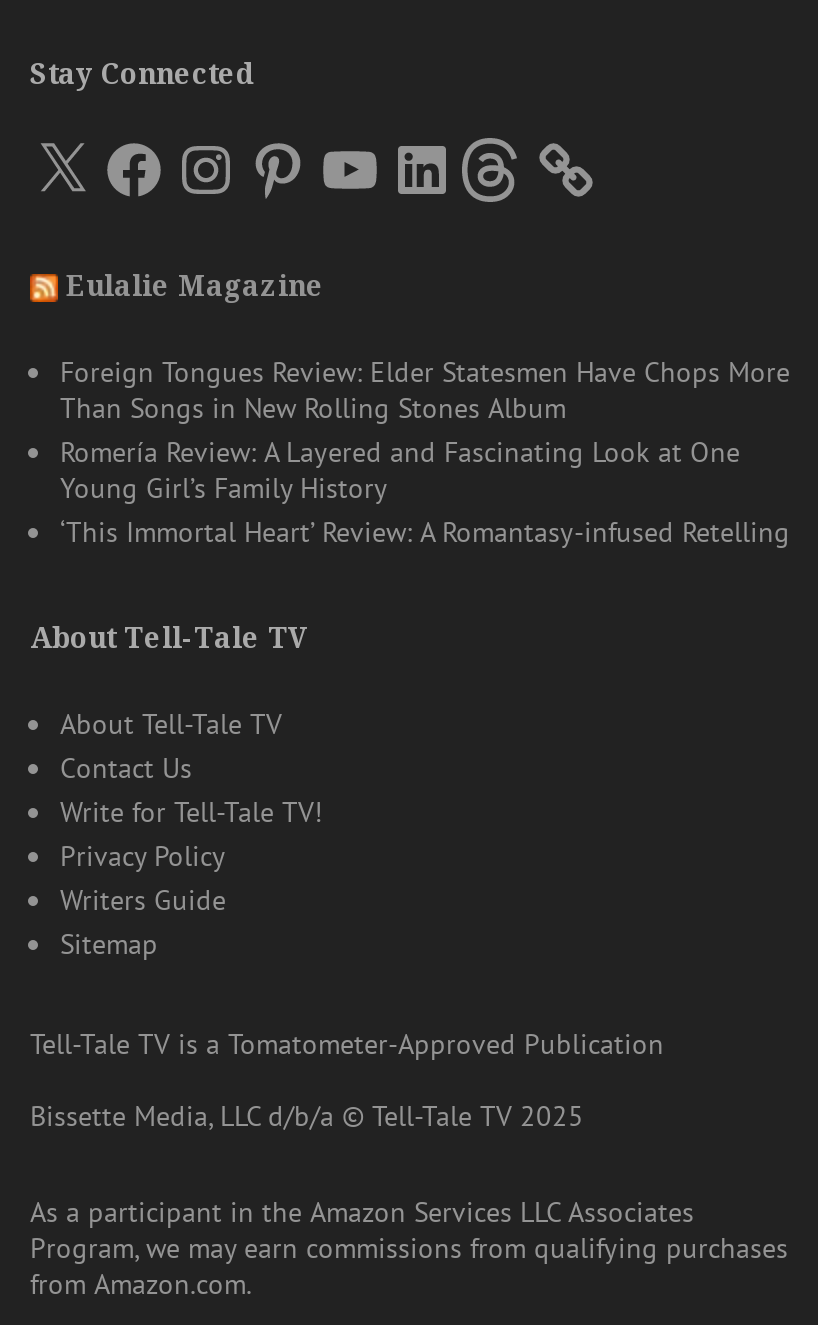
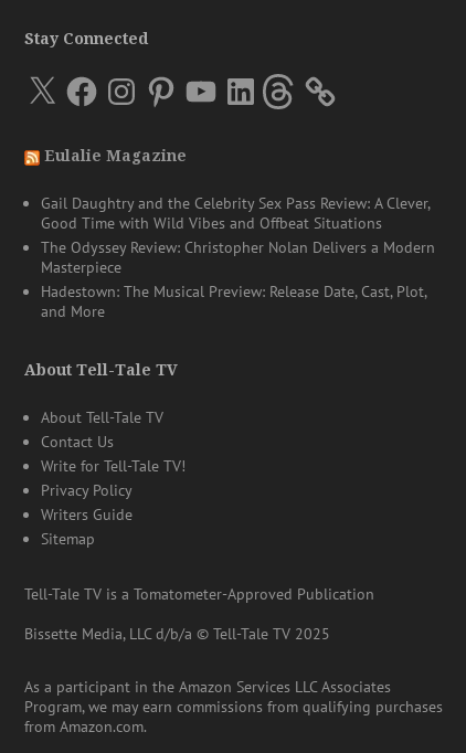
- Foreign Tongues Review: Elder Statesmen Have Chops More
- Than Songs in New Rolling Stones Album
- Romería Review: A Layered and Fascinating Look at One
- Young Girl’s Family History
- ‘This Immortal Heart’ Review: A Romantasy-infused Retelling
+ Gail Daughtry and the Celebrity Sex Pass Review: A Clever,
+ Good Time with Wild Vibes and Offbeat Situations
+ The Odyssey Review: Christopher Nolan Delivers a Modern
+ Masterpiece
+ Hadestown: The Musical Preview: Release Date, Cast, Plot,
+ and More
